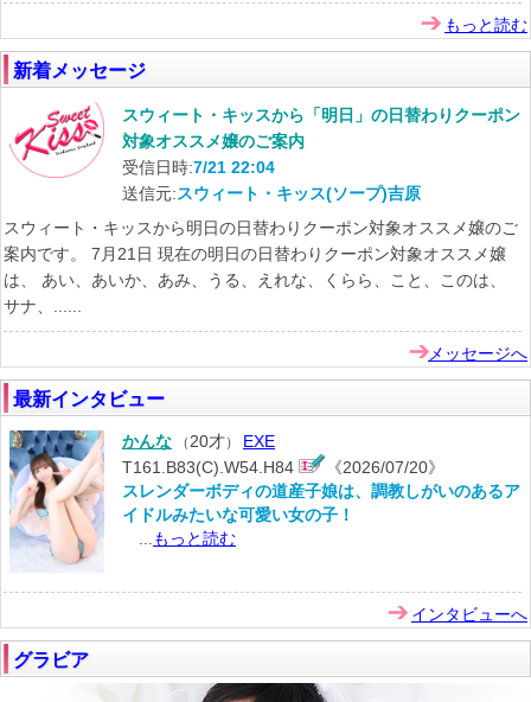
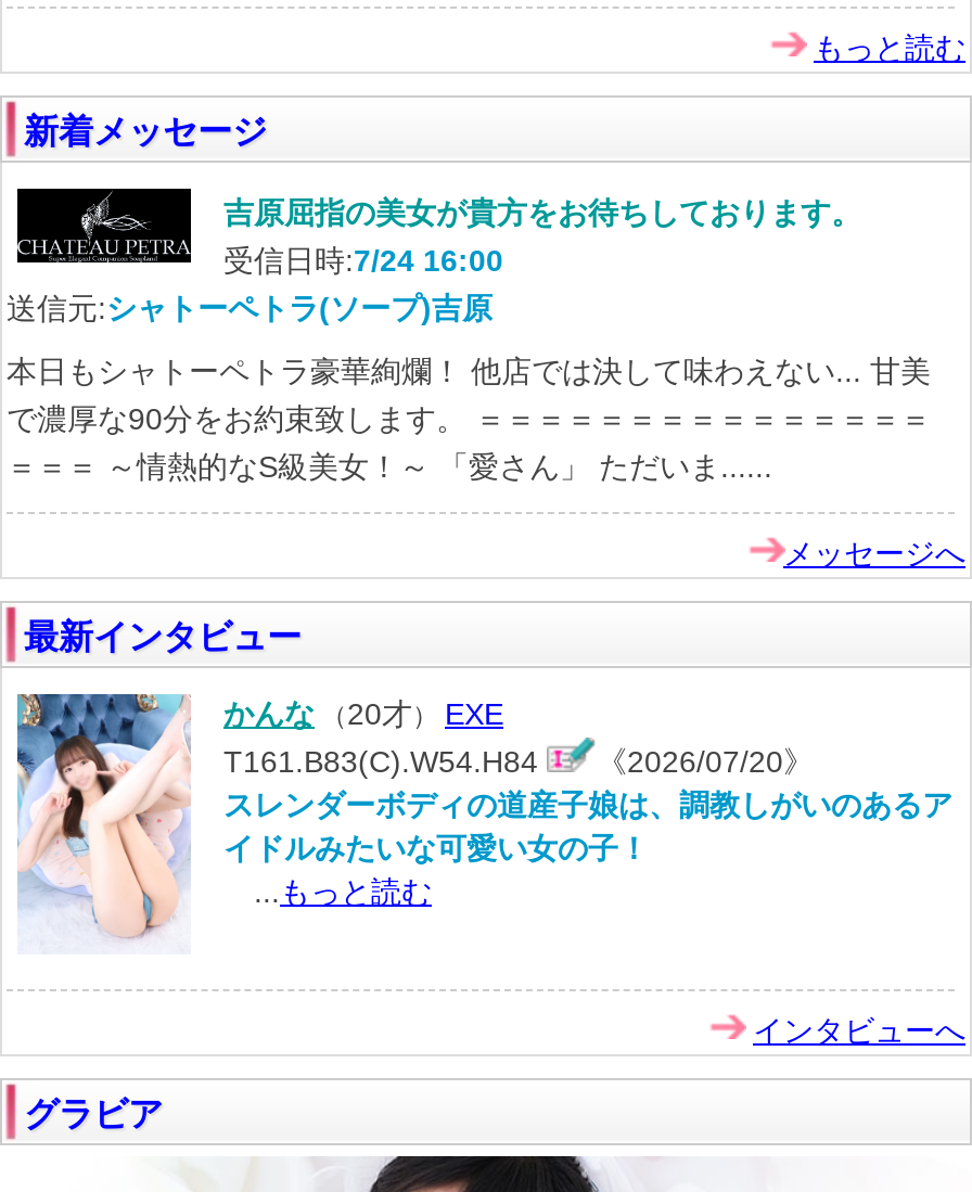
- [image]
- スウィート・キッスから「明日」の日替わりクーポン
- 対象オススメ嬢のご案内
- 受信日時:7/21 22:04
- 送信元:スウィート・キッス(ソープ)吉原
+ [image]
+ 吉原屈指の美女が貴方をお待ちしております。
+ 受信日時:7/24 16:00
+ 送信元:シャトーペトラ(ソープ)吉原

- スウィート・キッスから明日の日替わりクーポン対象オススメ嬢のご
- 案内です。 7月21日 現在の明日の日替わりクーポン対象オススメ嬢
- は、 あい、あいか、あみ、うる、えれな、くらら、こと、このは、
- サナ、......
+ 本日もシャトーペトラ豪華絢爛！ 他店では決して味わえない... 甘美
+ で濃厚な90分をお約束致します。 ＝＝＝＝＝＝＝＝＝＝＝＝＝＝＝
+ ＝＝＝ ～情熱的なS級美女！～ 「愛さん」 ただいま......
